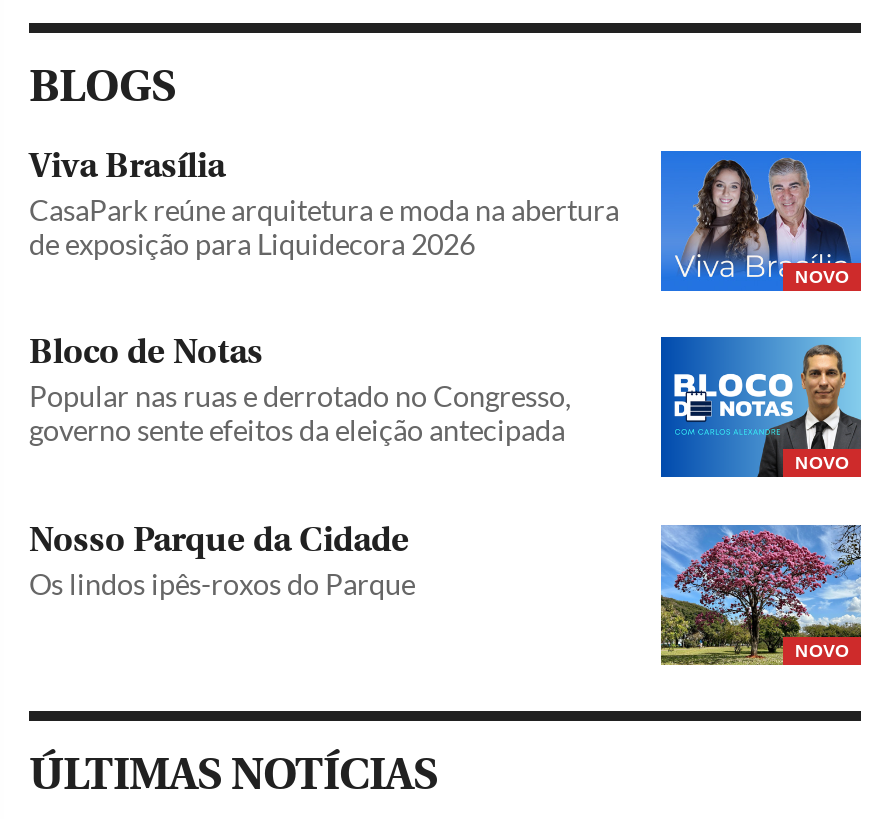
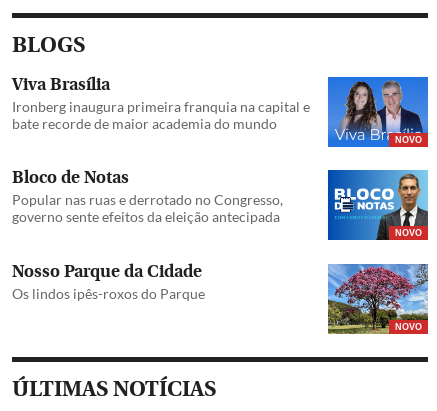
- CasaPark reúne arquitetura e moda na abertura
- de exposição para Liquidecora 2026
+ Ironberg inaugura primeira franquia na capital e
+ bate recorde de maior academia do mundo
